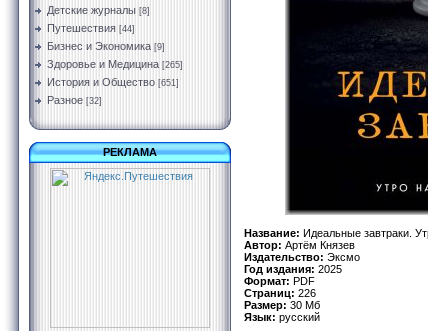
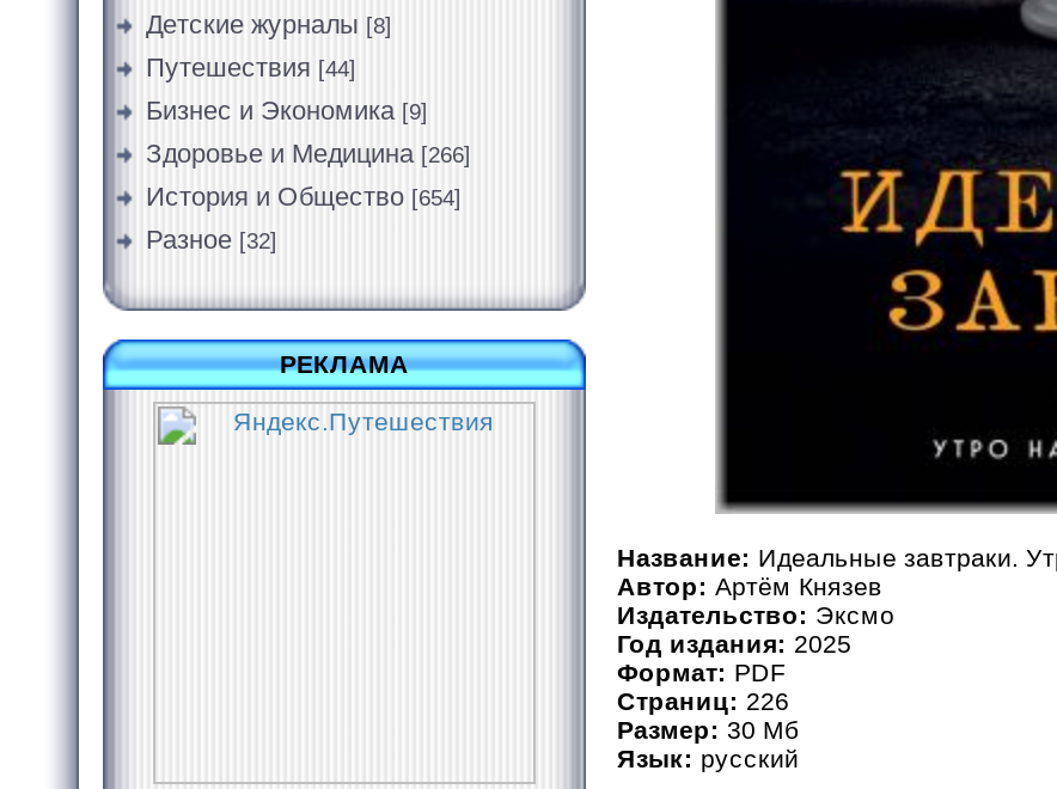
- Здоровье и Медицина [265]
+ Здоровье и Медицина [266]

- История и Общество [651]
+ История и Общество [654]
